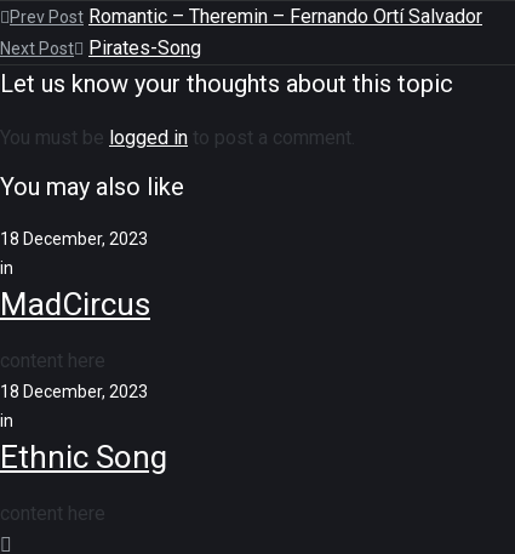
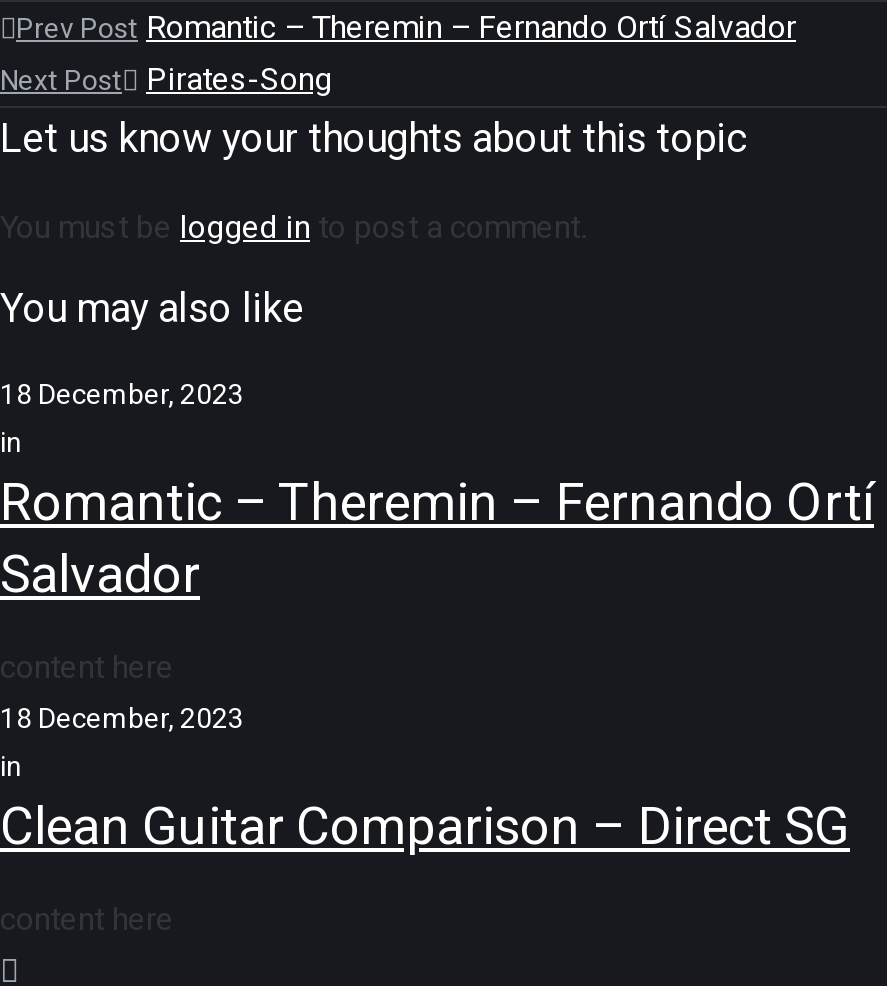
- MadCircus
+ Romantic – Theremin – Fernando Ortí
+ Salvador

- Ethnic Song
+ Clean Guitar Comparison – Direct SG
